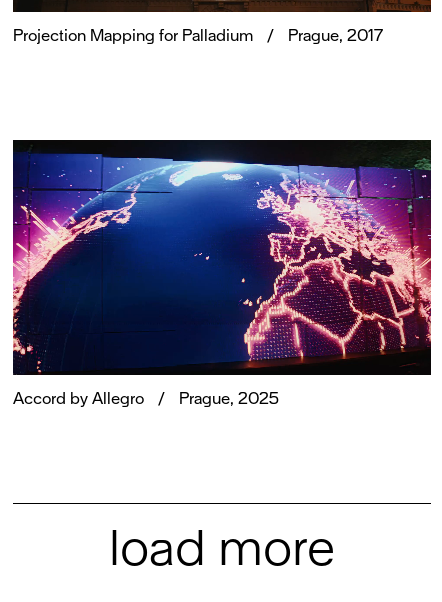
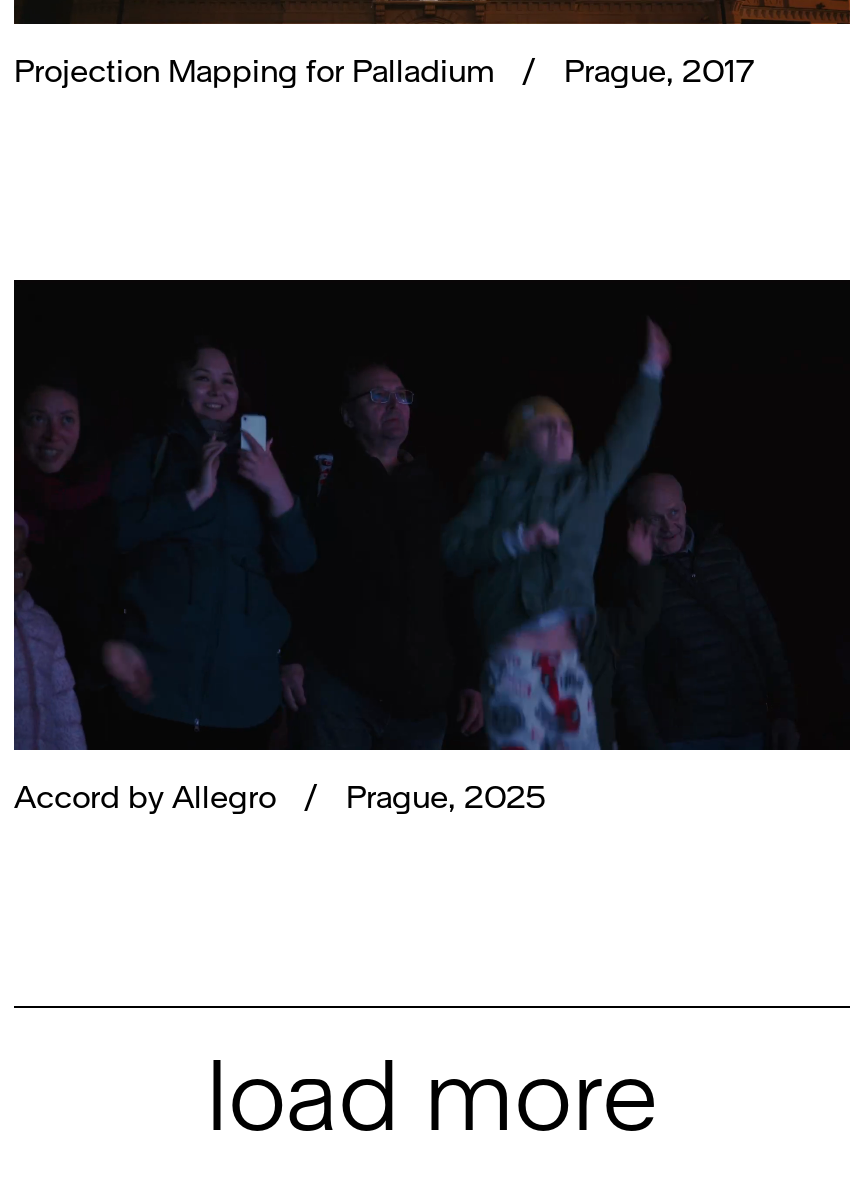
- [image]
+ [image]
